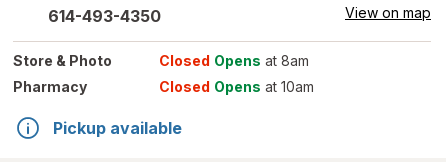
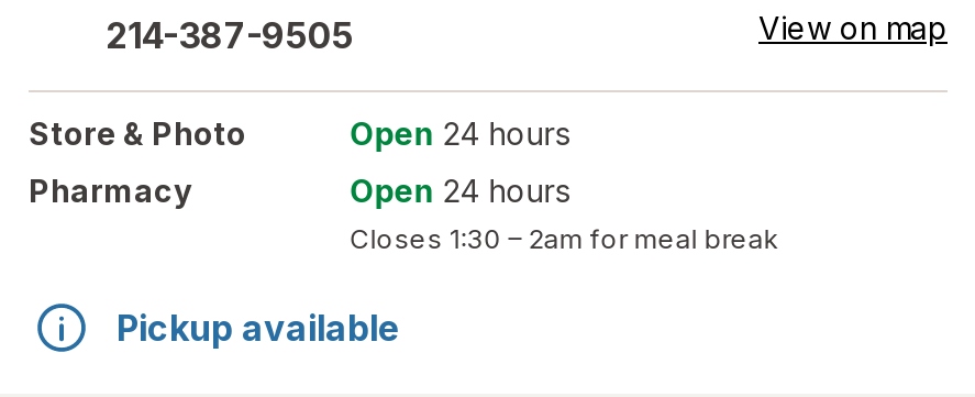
- 614-493-4350
+ 214-387-9505

- Closed Opens at 8am
+ Open 24 hours

- Closed Opens at 10am
+ Open 24 hours
+ Closes 1:30 – 2am for meal break
